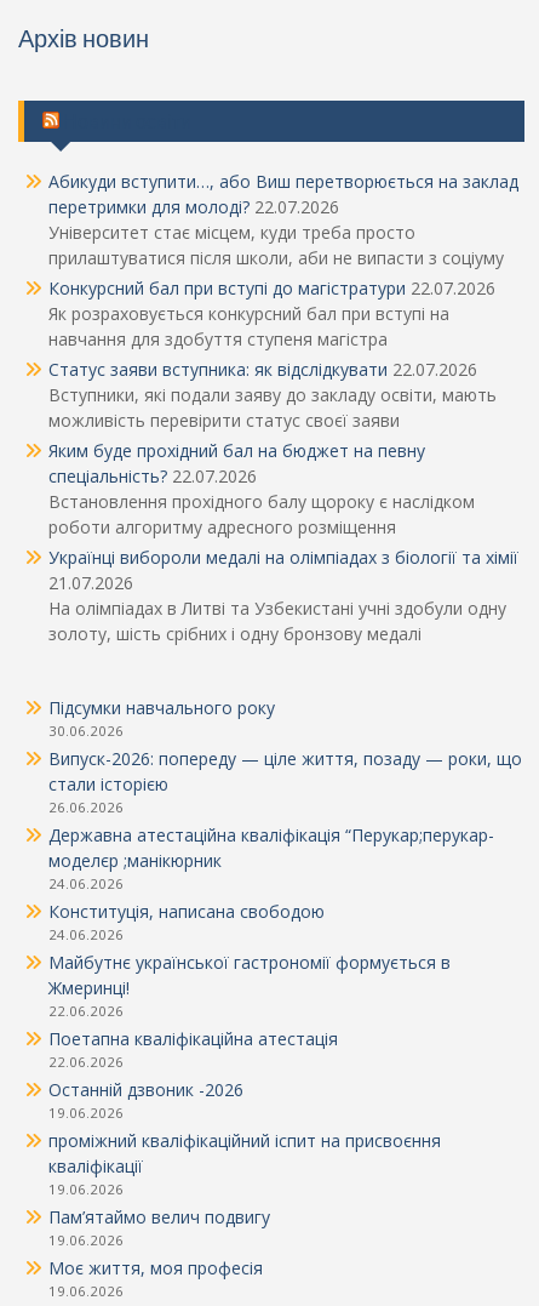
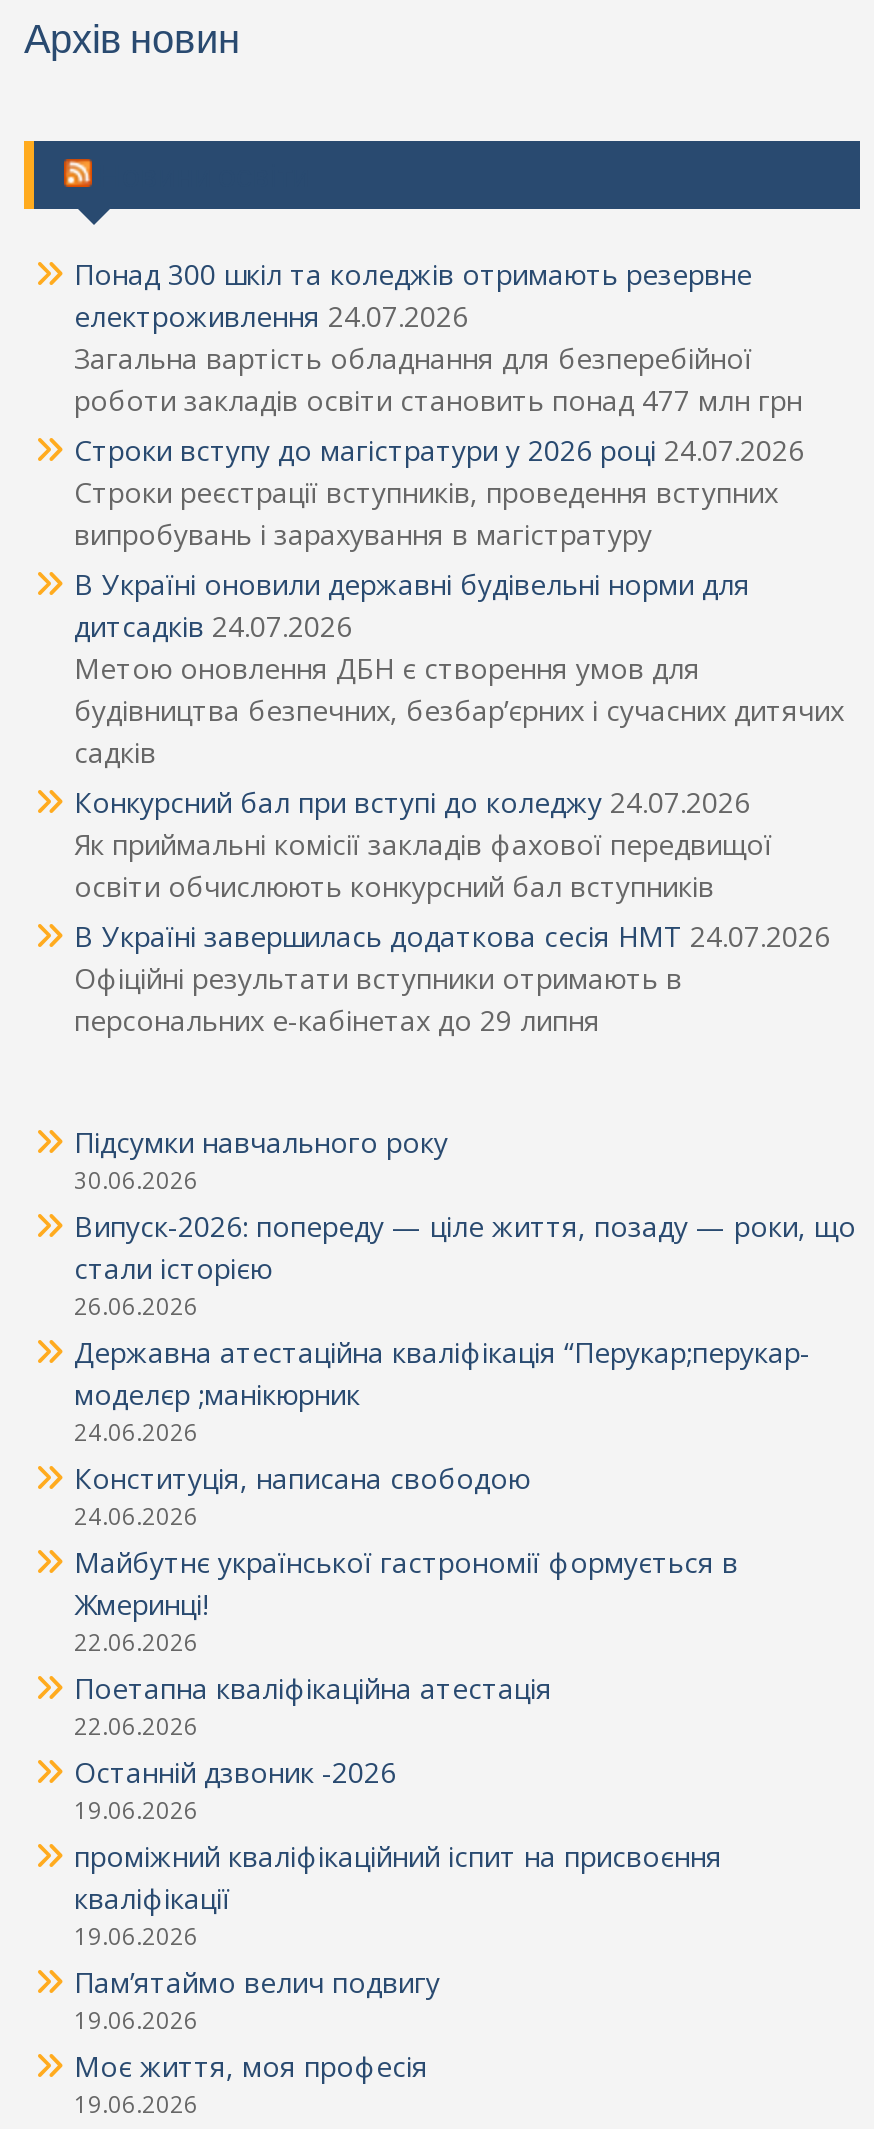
- Абикуди вступити…, або Виш перетворюється на заклад
- перетримки для молоді? 22.07.2026
- Університет стає місцем, куди треба просто
- прилаштуватися після школи, аби не випасти з соціуму
- Конкурсний бал при вступі до магістратури 22.07.2026
- Як розраховується конкурсний бал при вступі на
- навчання для здобуття ступеня магістра
- Статус заяви вступника: як відслідкувати 22.07.2026
- Вступники, які подали заяву до закладу освіти, мають
- можливість перевірити статус своєї заяви
- Яким буде прохідний бал на бюджет на певну
- спеціальність? 22.07.2026
- Встановлення прохідного балу щороку є наслідком
- роботи алгоритму адресного розміщення
- Українці вибороли медалі на олімпіадах з біології та хімії
- 21.07.2026
- На олімпіадах в Литві та Узбекистані учні здобули одну
- золоту, шість срібних і одну бронзову медалі
+ Понад 300 шкіл та коледжів отримають резервне
+ електроживлення 24.07.2026
+ Загальна вартість обладнання для безперебійної
+ роботи закладів освіти становить понад 477 млн грн
+ Строки вступу до магістратури у 2026 році 24.07.2026
+ Строки реєстрації вступників, проведення вступних
+ випробувань і зарахування в магістратуру
+ В Україні оновили державні будівельні норми для
+ дитсадків 24.07.2026
+ Метою оновлення ДБН є створення умов для
+ будівництва безпечних, безбарʼєрних і сучасних дитячих
+ садків
+ Конкурсний бал при вступі до коледжу 24.07.2026
+ Як приймальні комісії закладів фахової передвищої
+ освіти обчислюють конкурсний бал вступників
+ В Україні завершилась додаткова сесія НМТ 24.07.2026
+ Офіційні результати вступники отримають в
+ персональних е-кабінетах до 29 липня
